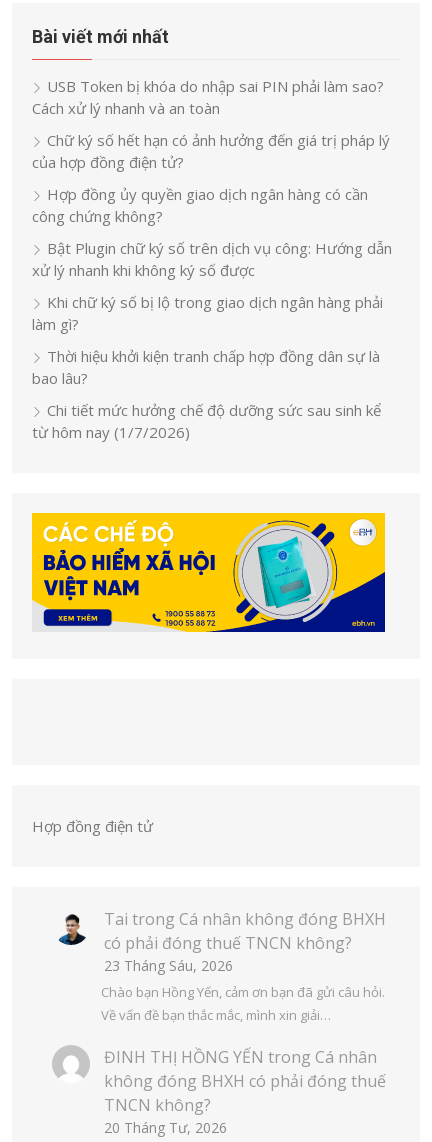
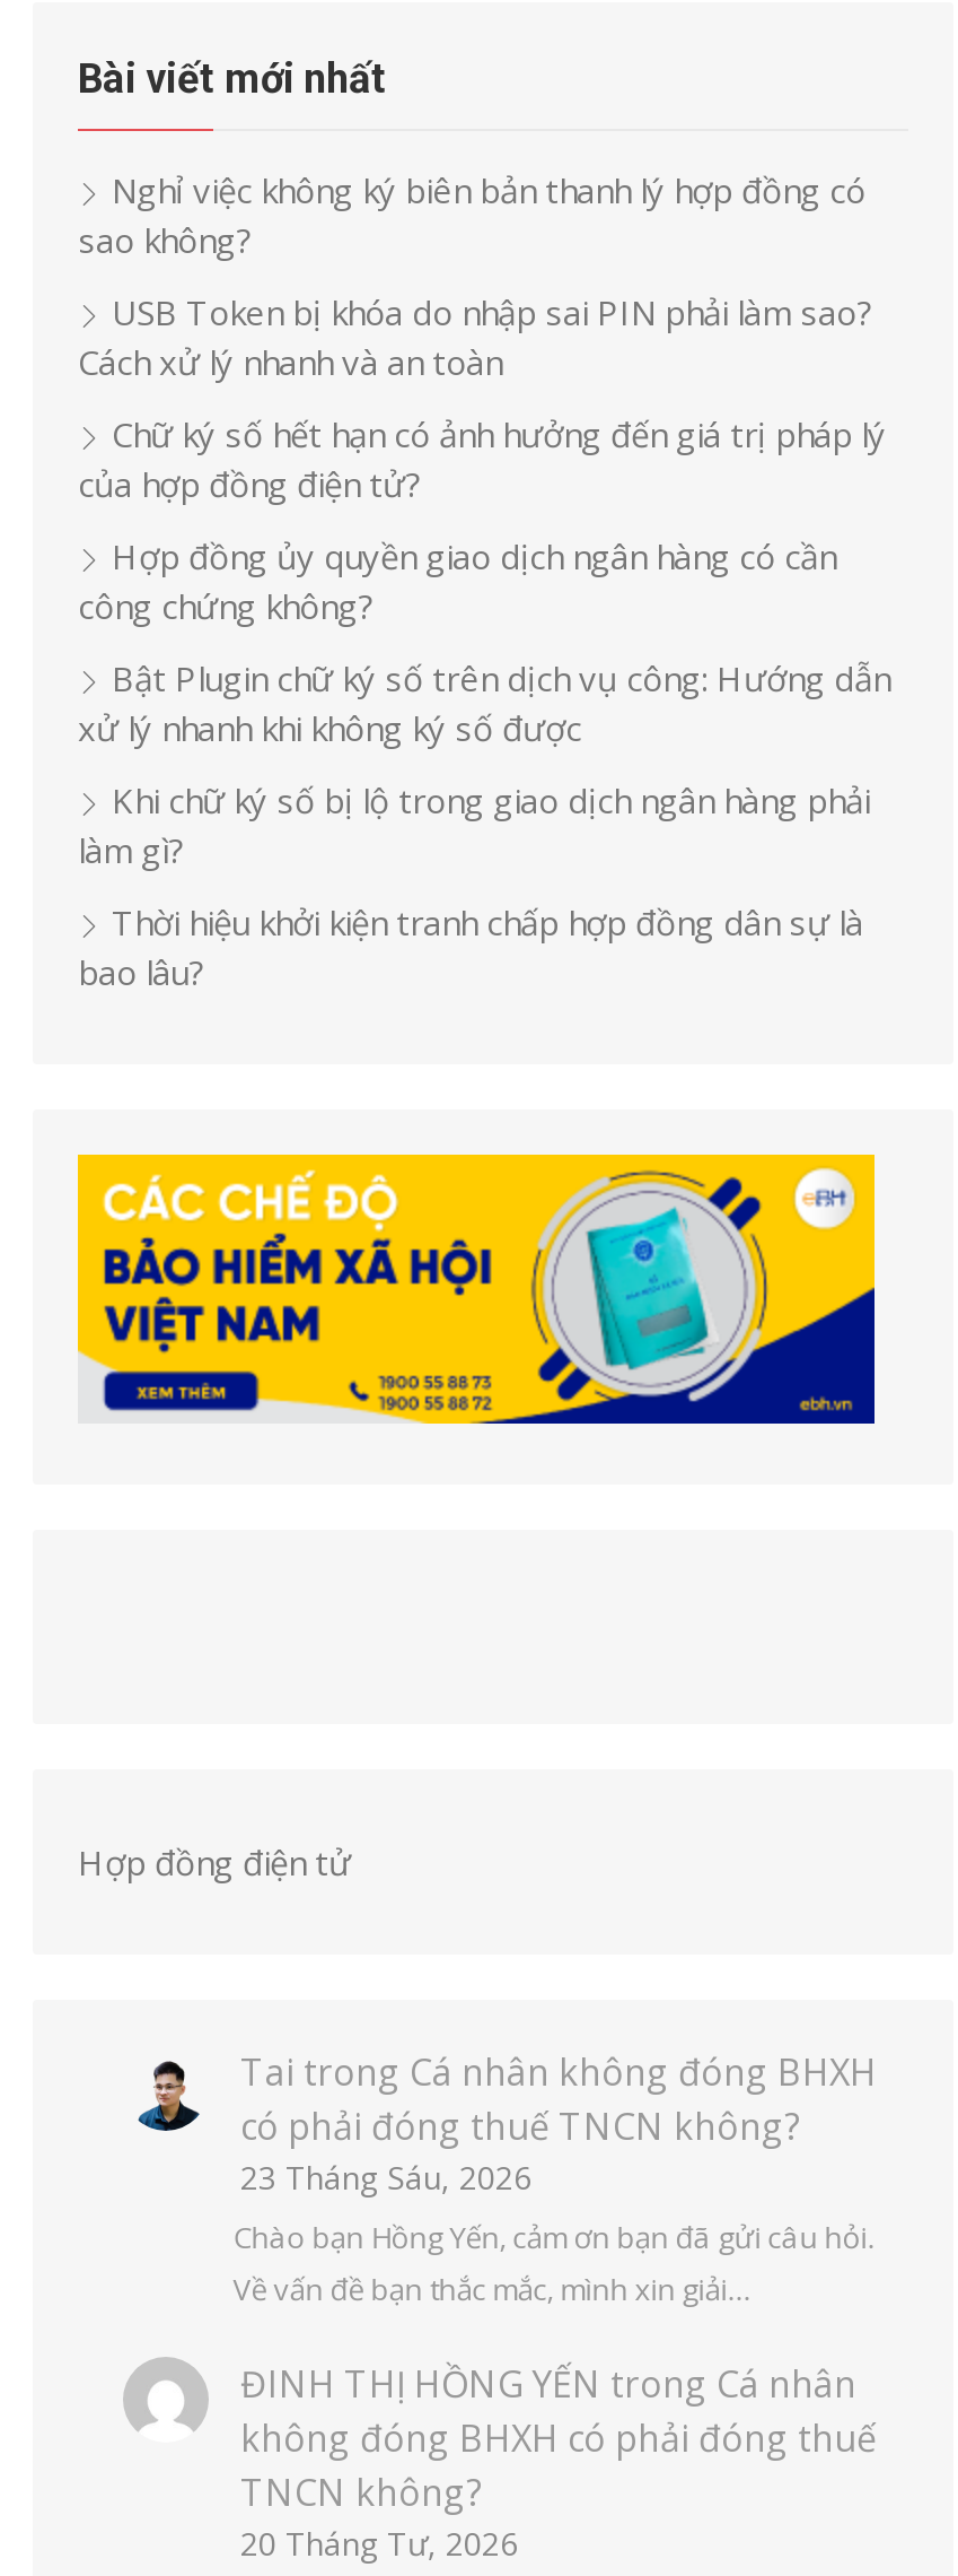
+ Nghỉ việc không ký biên bản thanh lý hợp đồng có
+ sao không?

moved down: USB Token bị khóa do nhập sai PIN phải làm sao? | Cách xử lý nhanh và an toàn | Chữ ký số hết hạn có ảnh hưởng đến giá trị pháp lý | ... | Thời hiệu khởi kiện tranh chấp hợp đồng dân sự là | bao lâu?

- Chi tiết mức hưởng chế độ dưỡng sức sau sinh kể
- từ hôm nay (1/7/2026)
